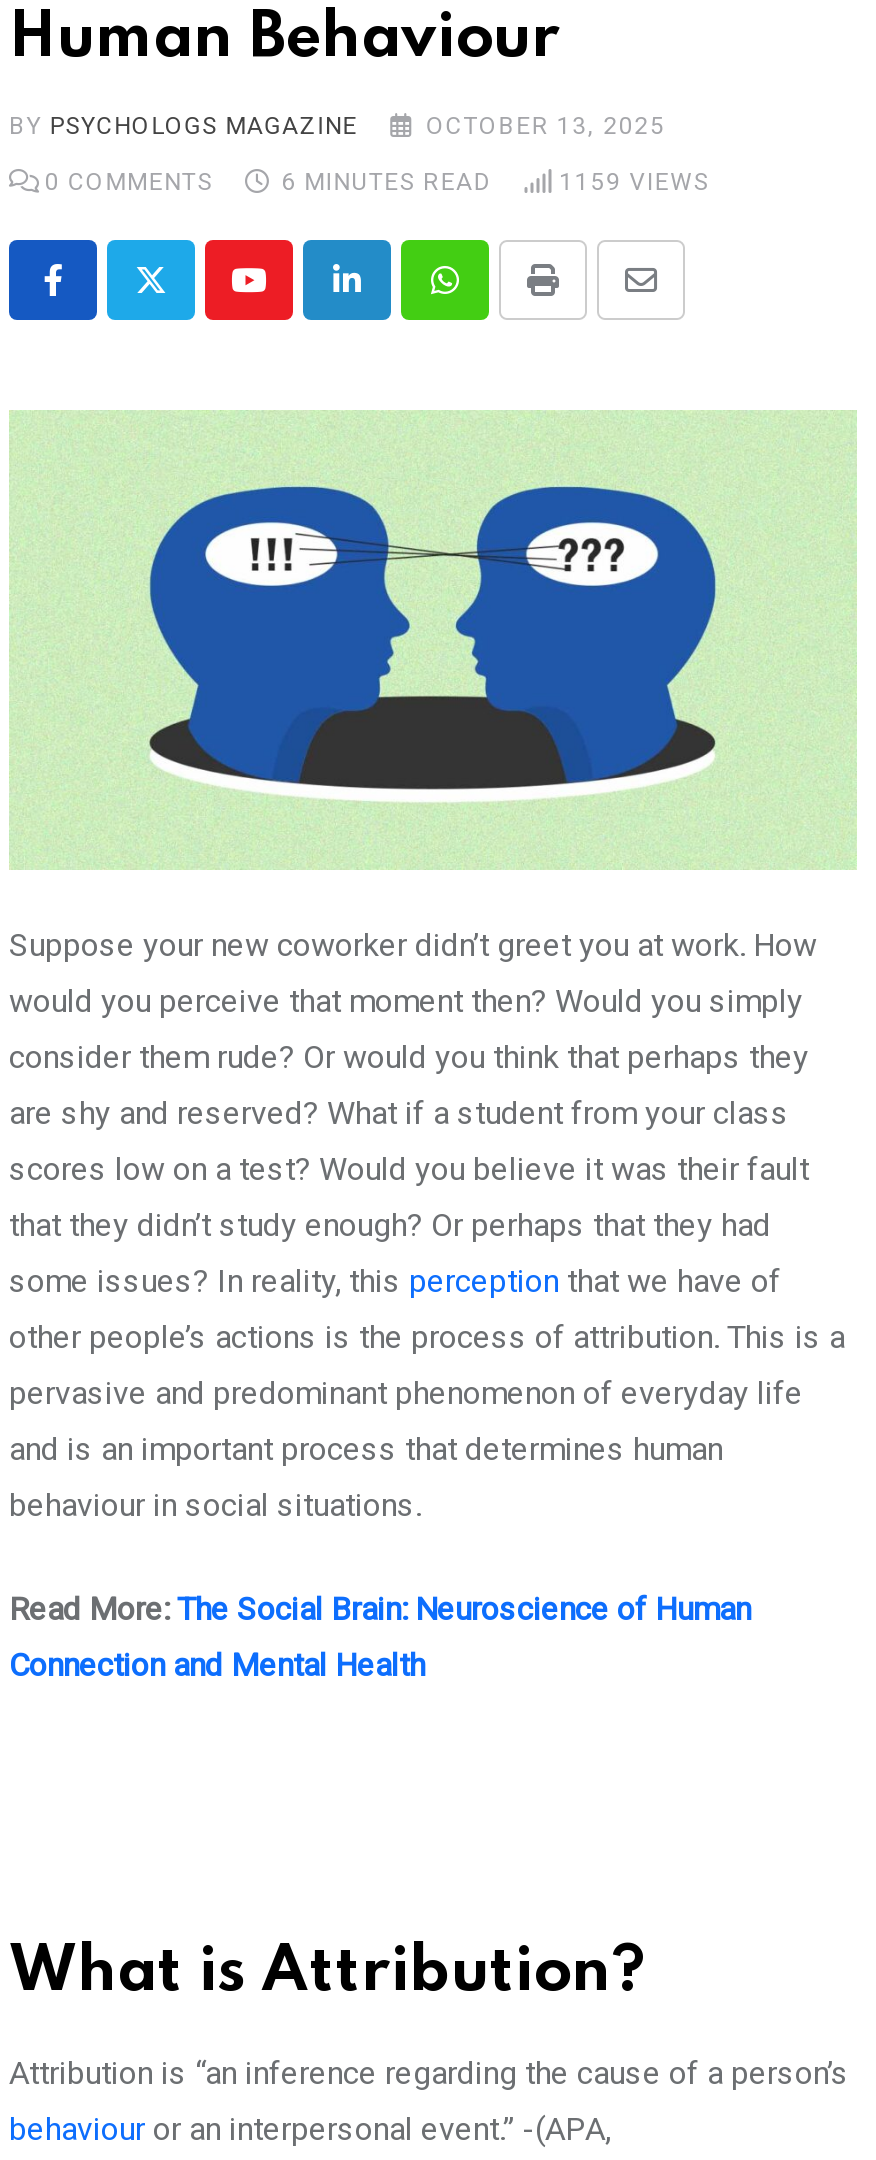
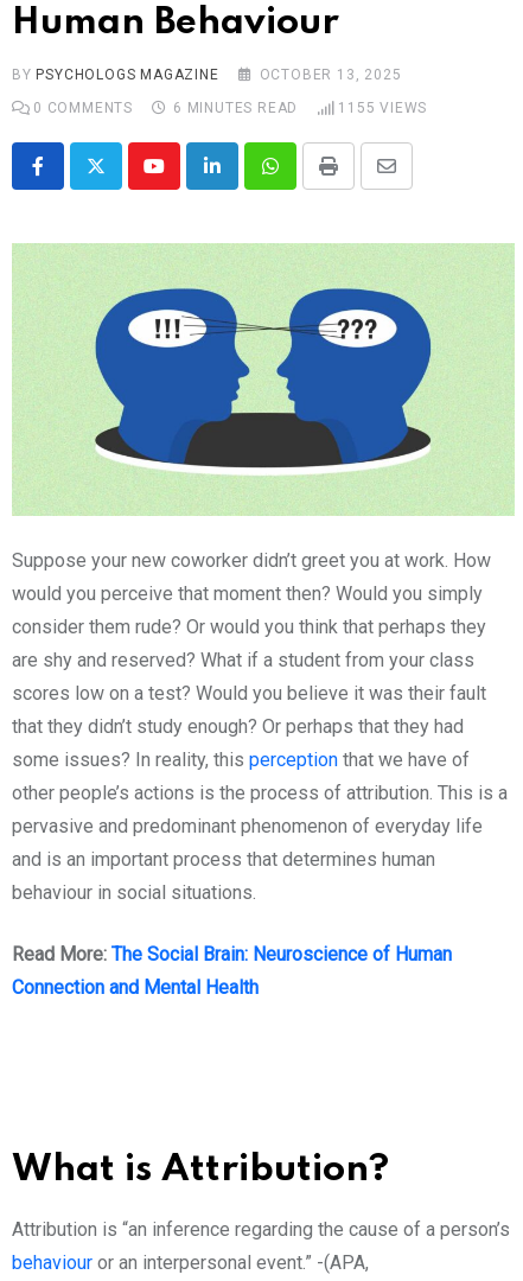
- 1159 VIEWS
+ 1155 VIEWS
